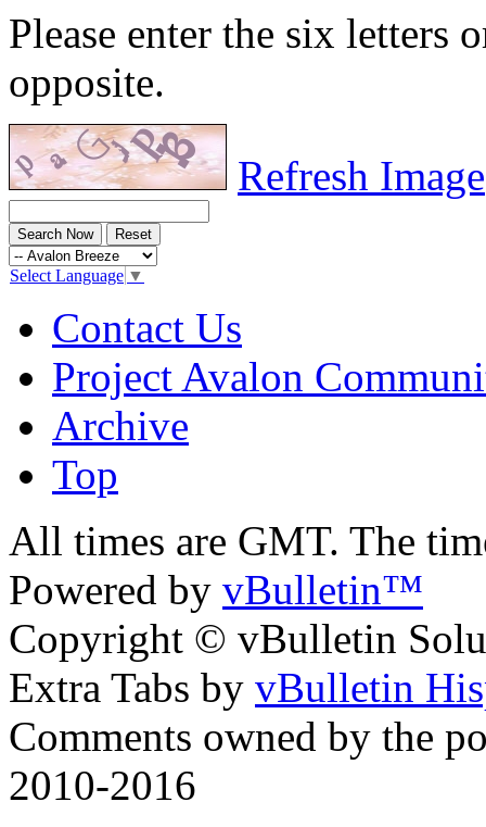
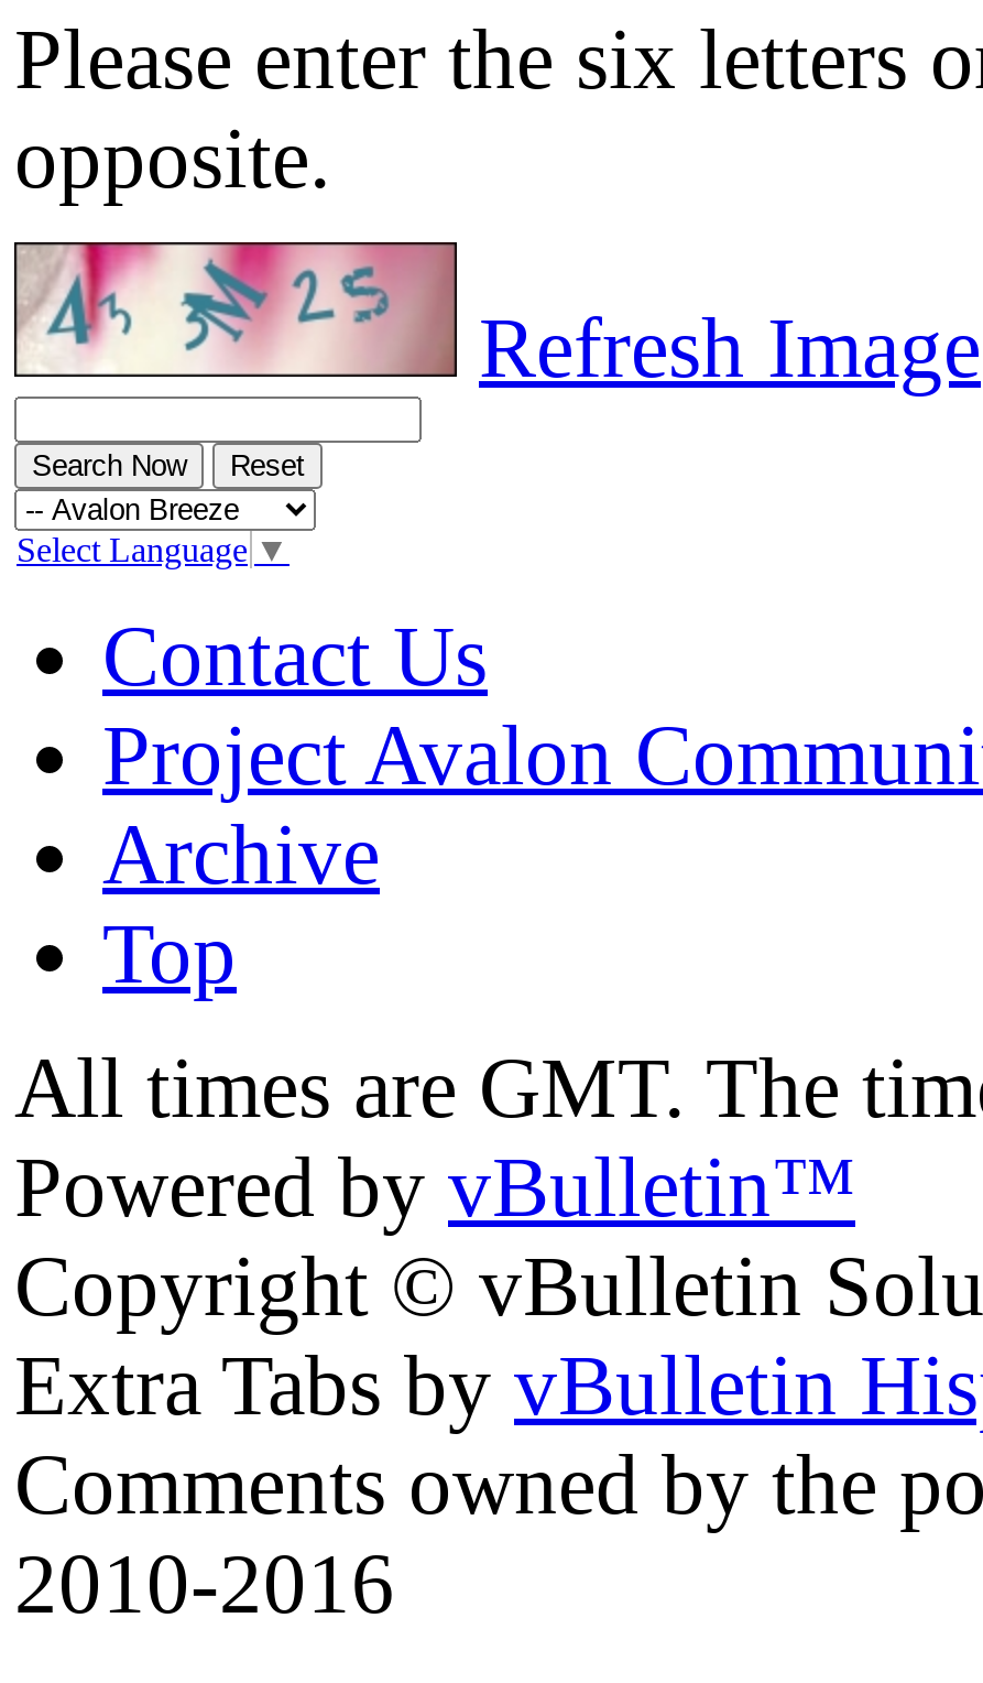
- [image]
+ [image]
